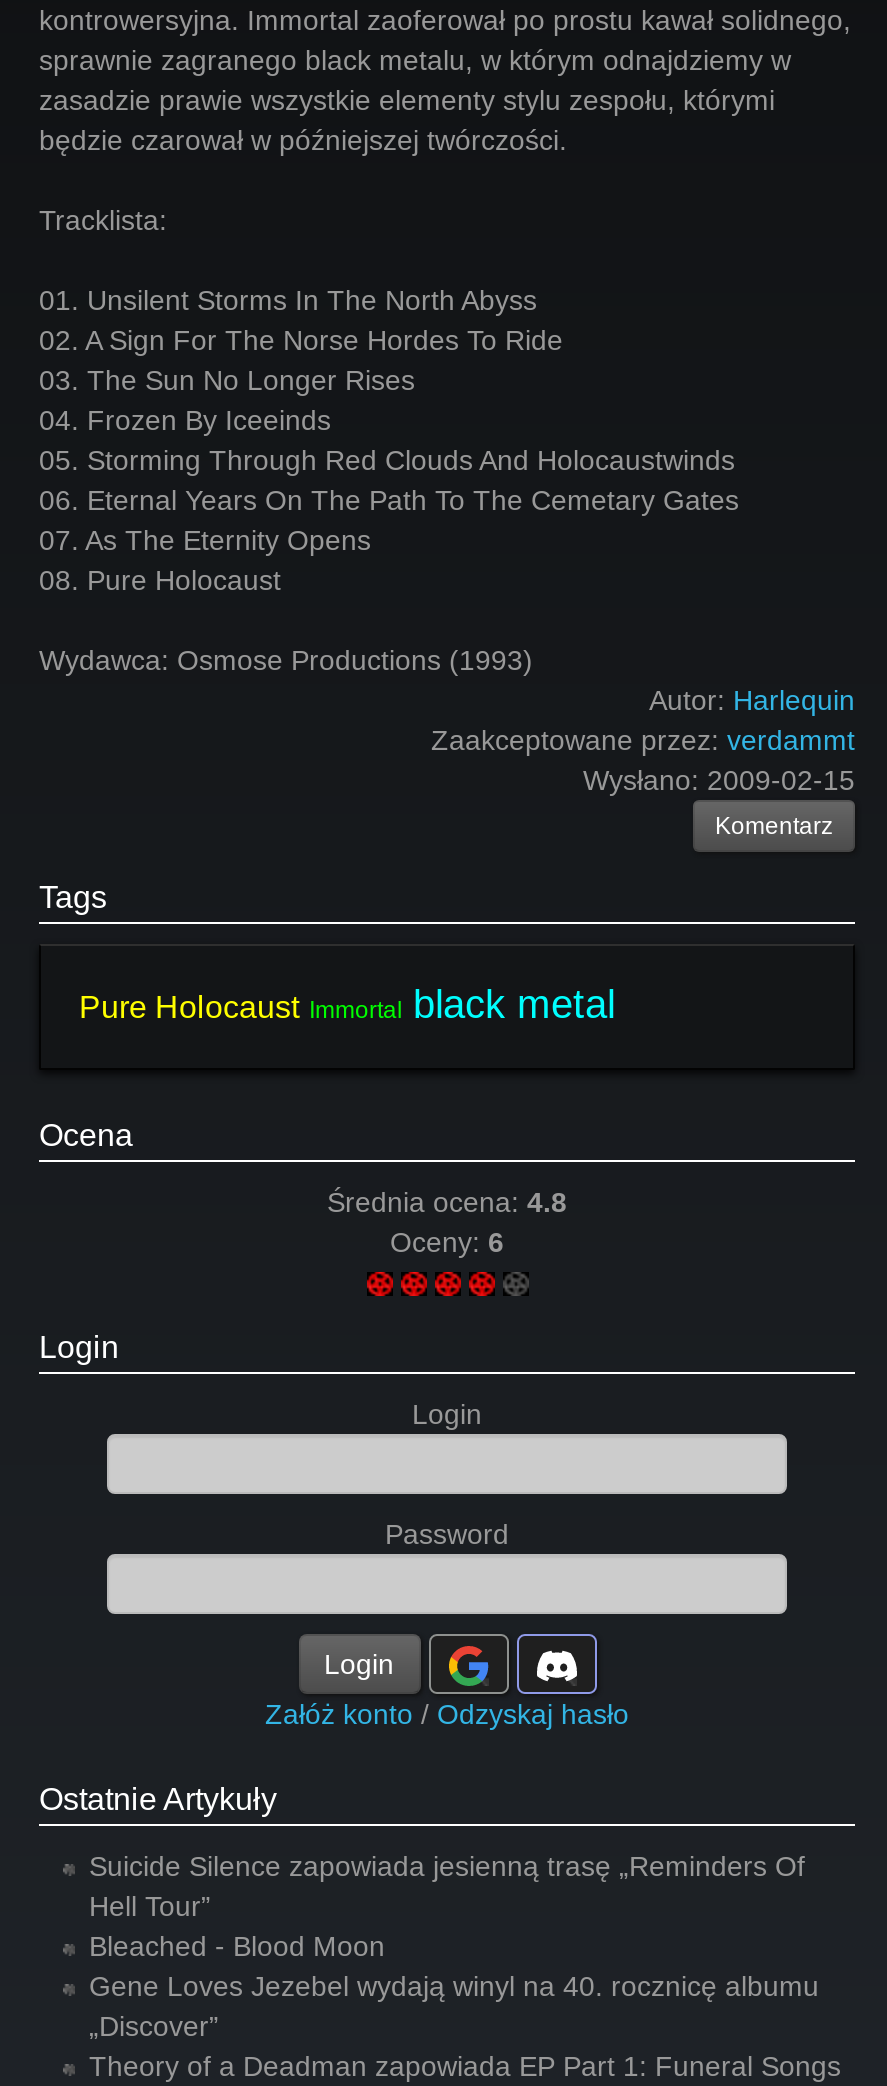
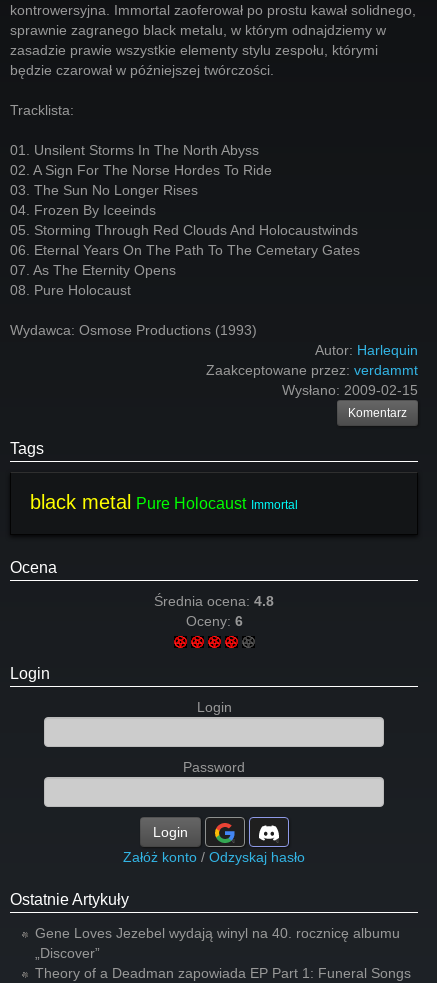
- Pure Holocaust Immortal black metal
+ black metal Pure Holocaust Immortal

- Suicide Silence zapowiada jesienną trasę „Reminders Of
- Hell Tour”
- Bleached - Blood Moon
